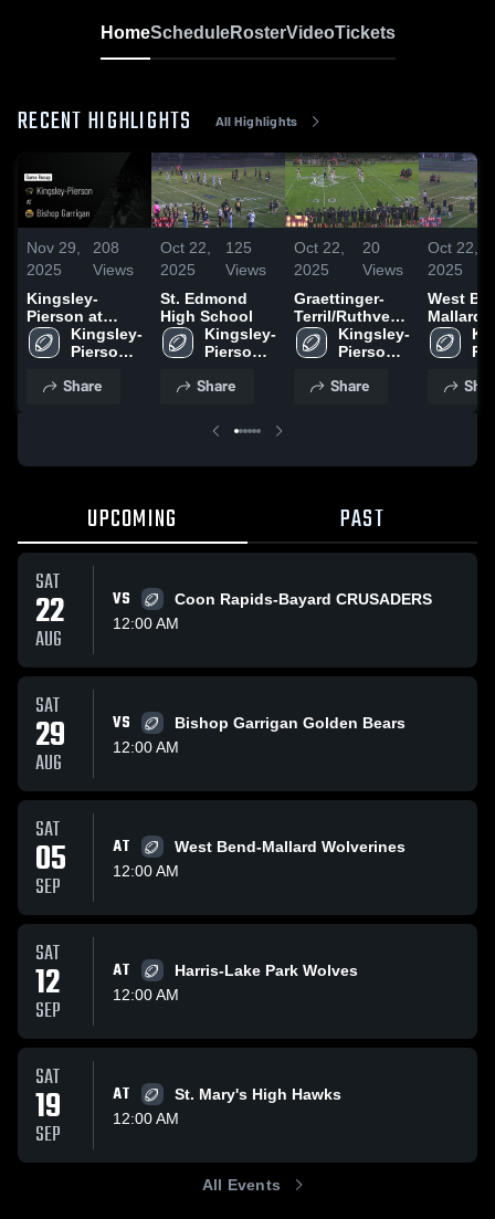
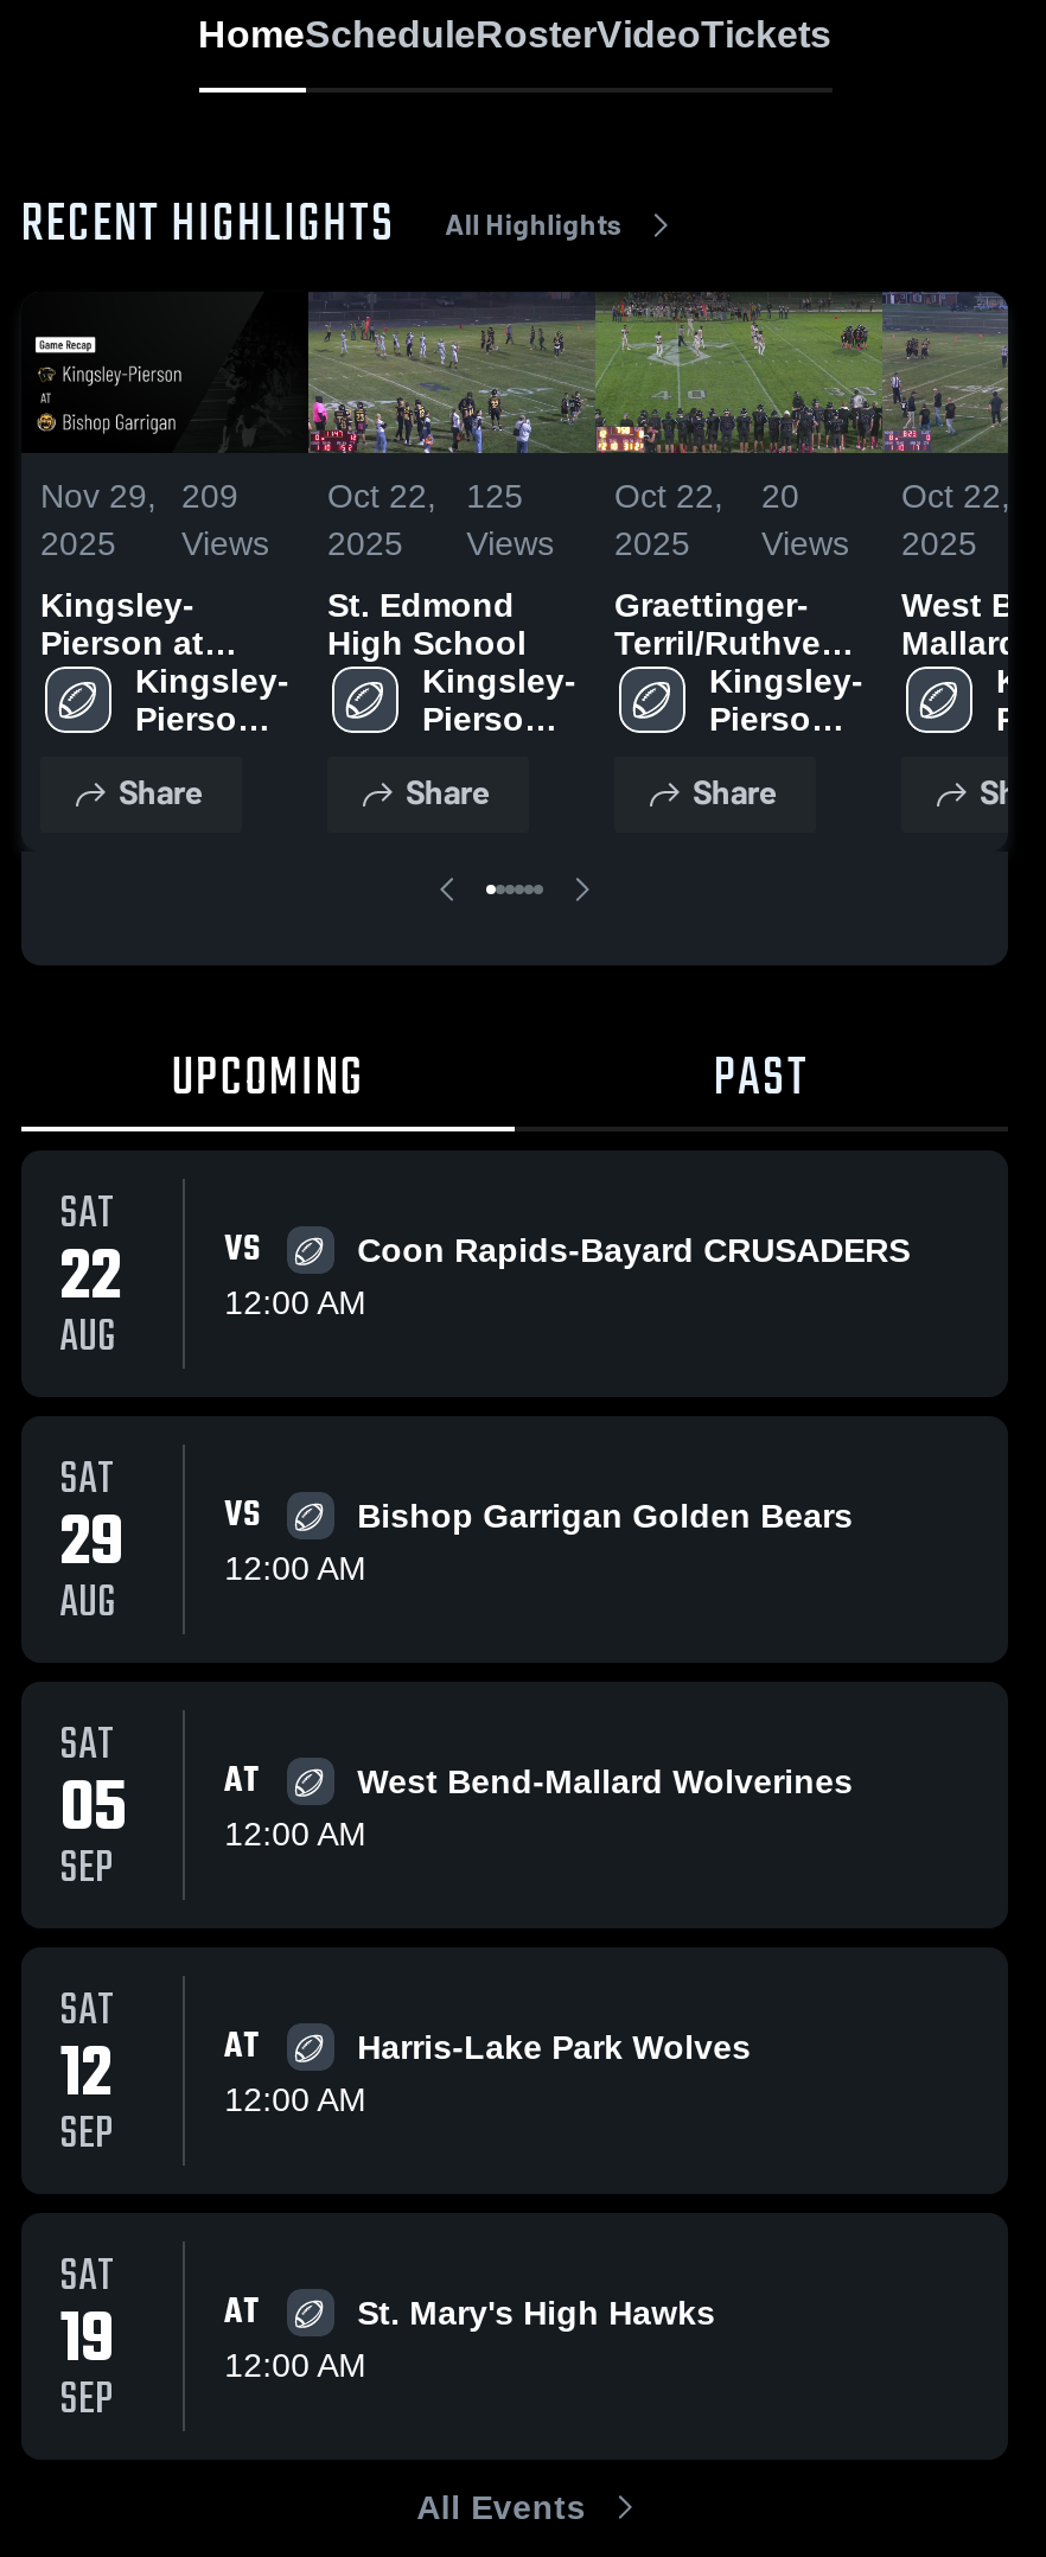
- Nov 29, 208
+ Nov 29, 209
